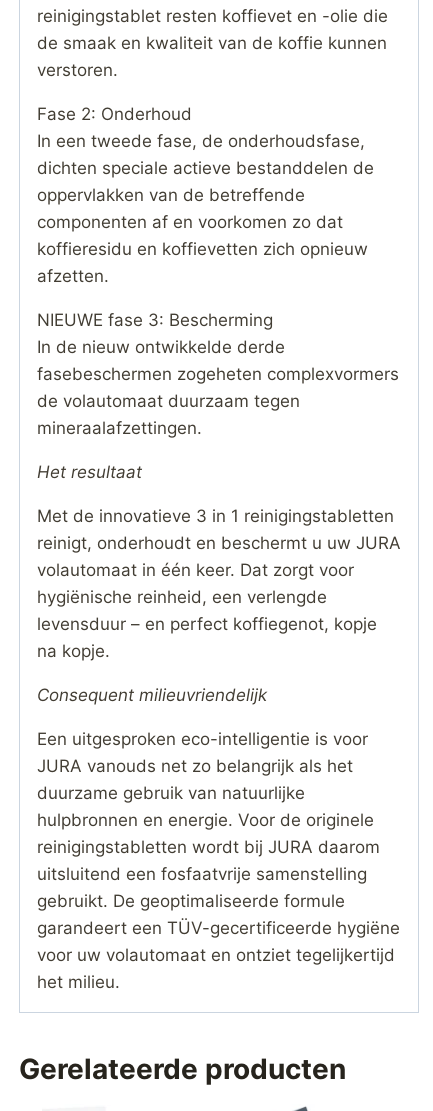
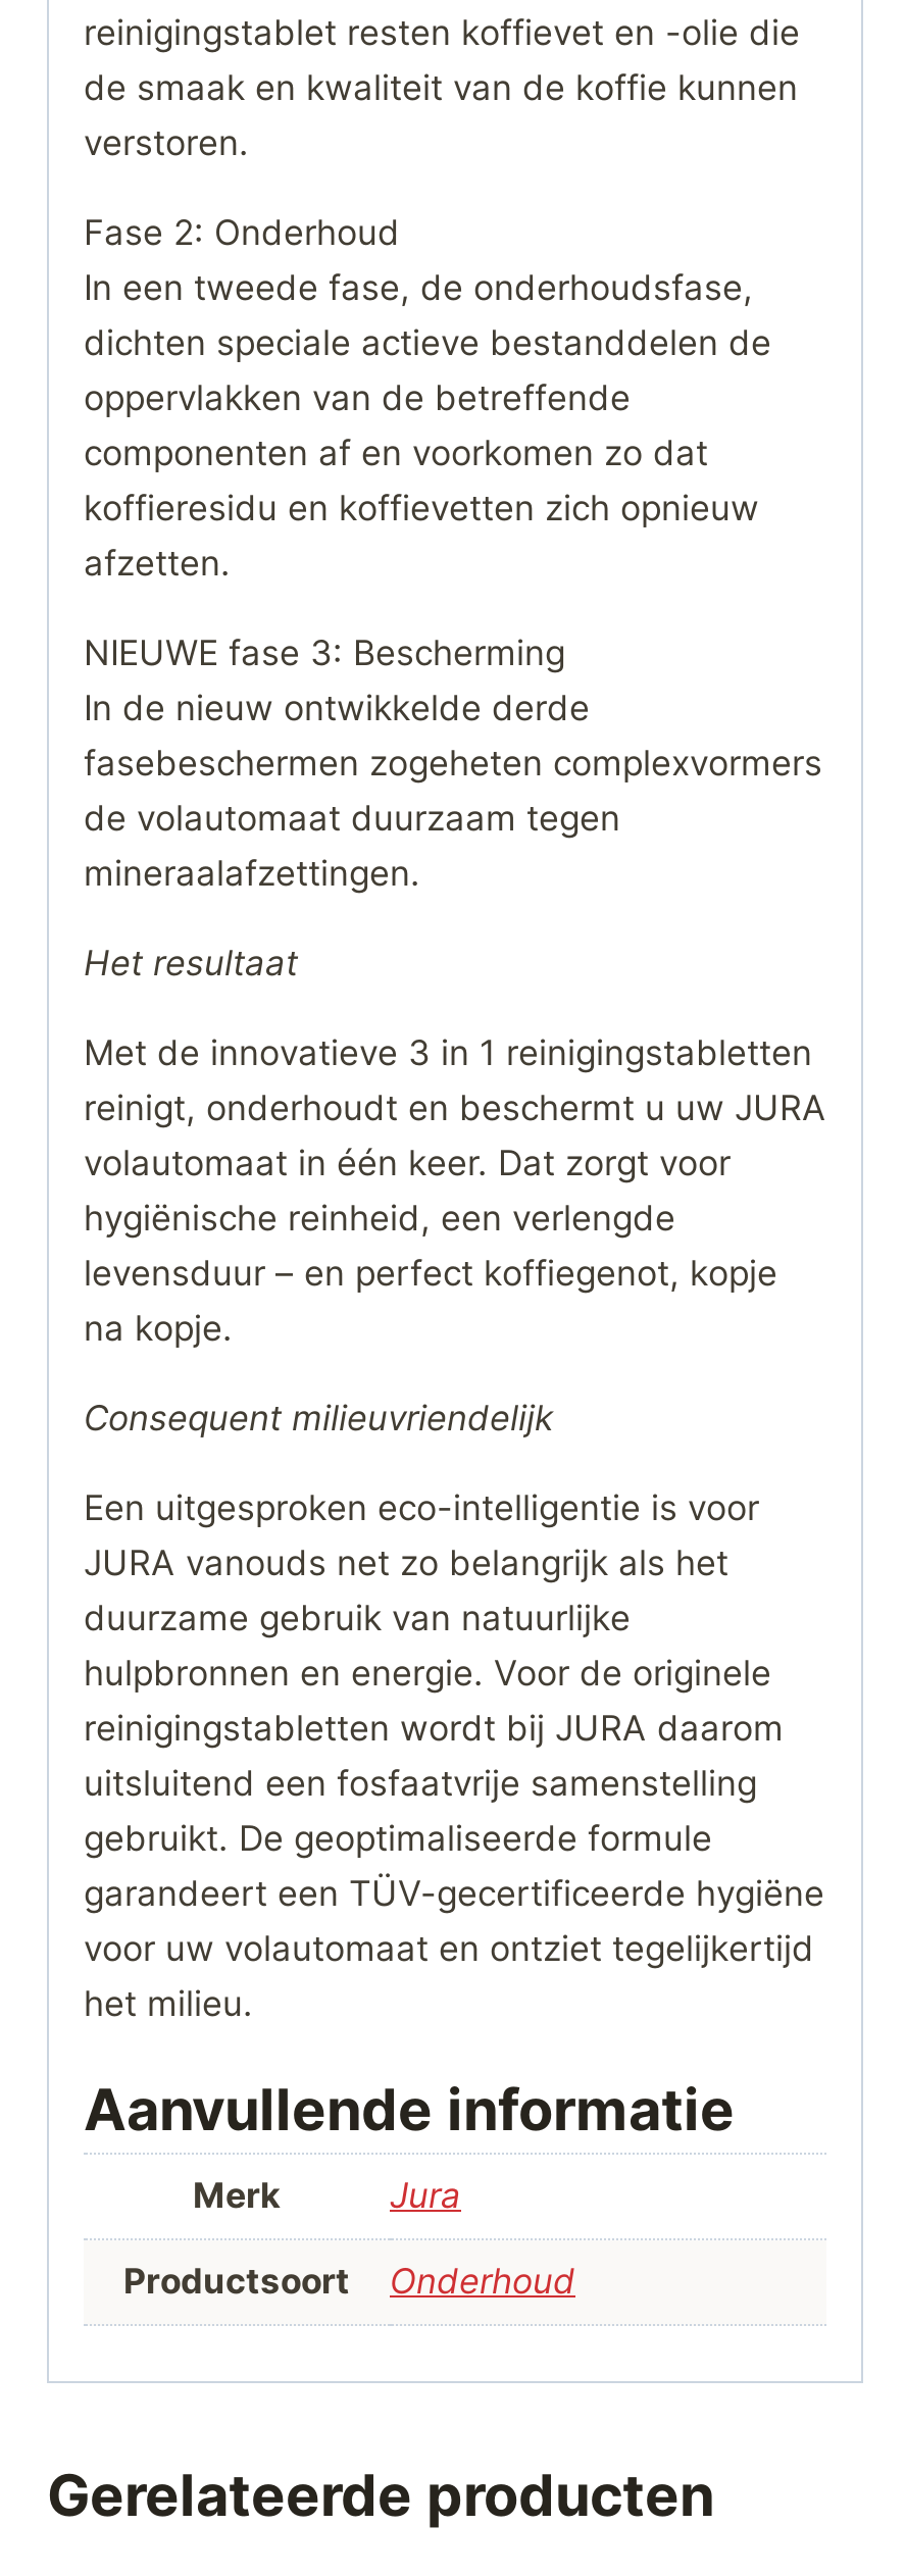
+ Aanvullende informatie
+ Merk
+ Jura
+ Productsoort
+ Onderhoud
